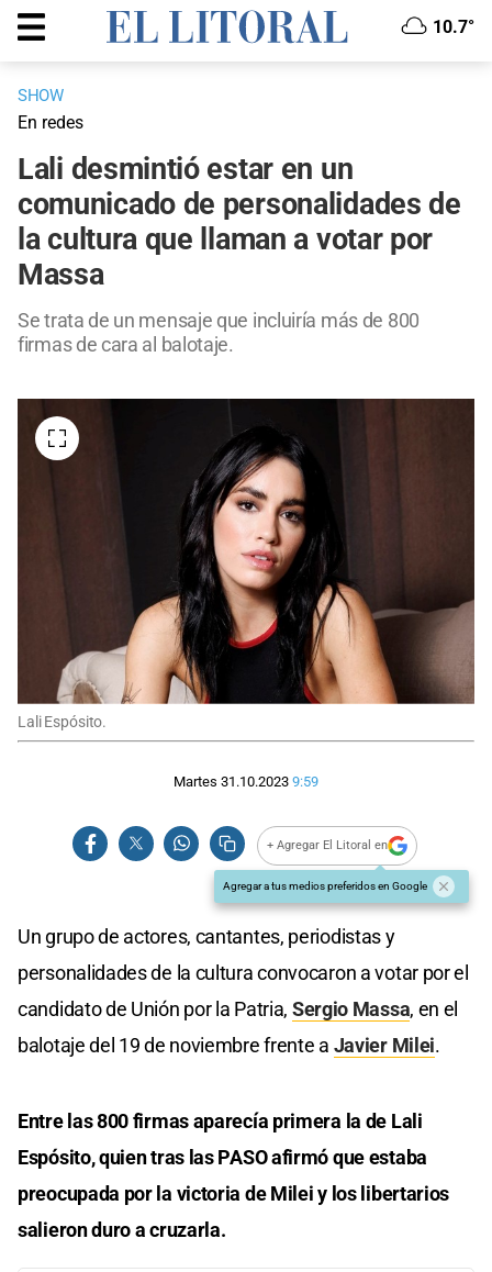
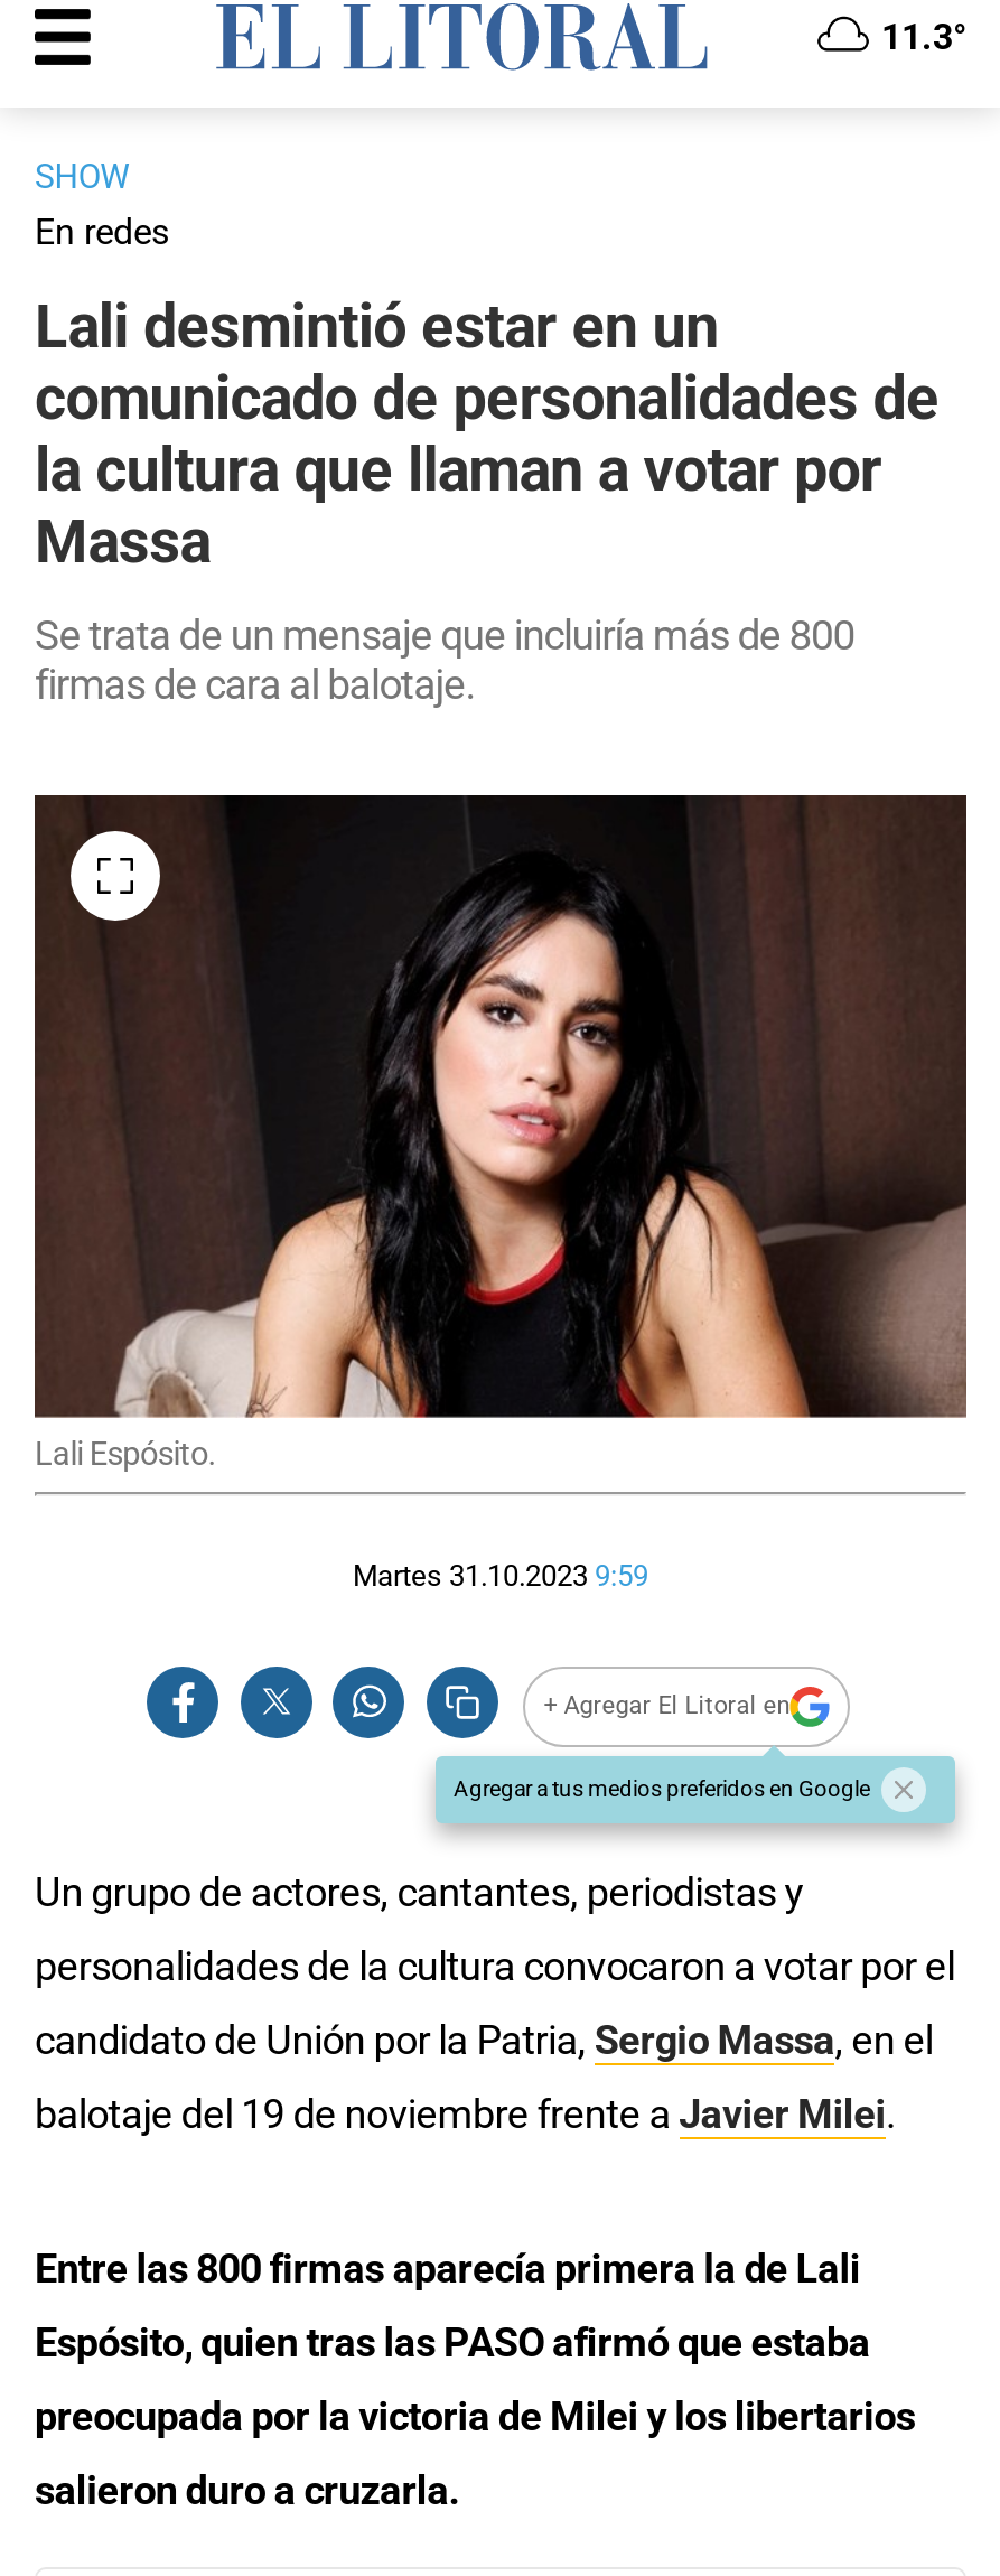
- 10.7°
+ 11.3°
